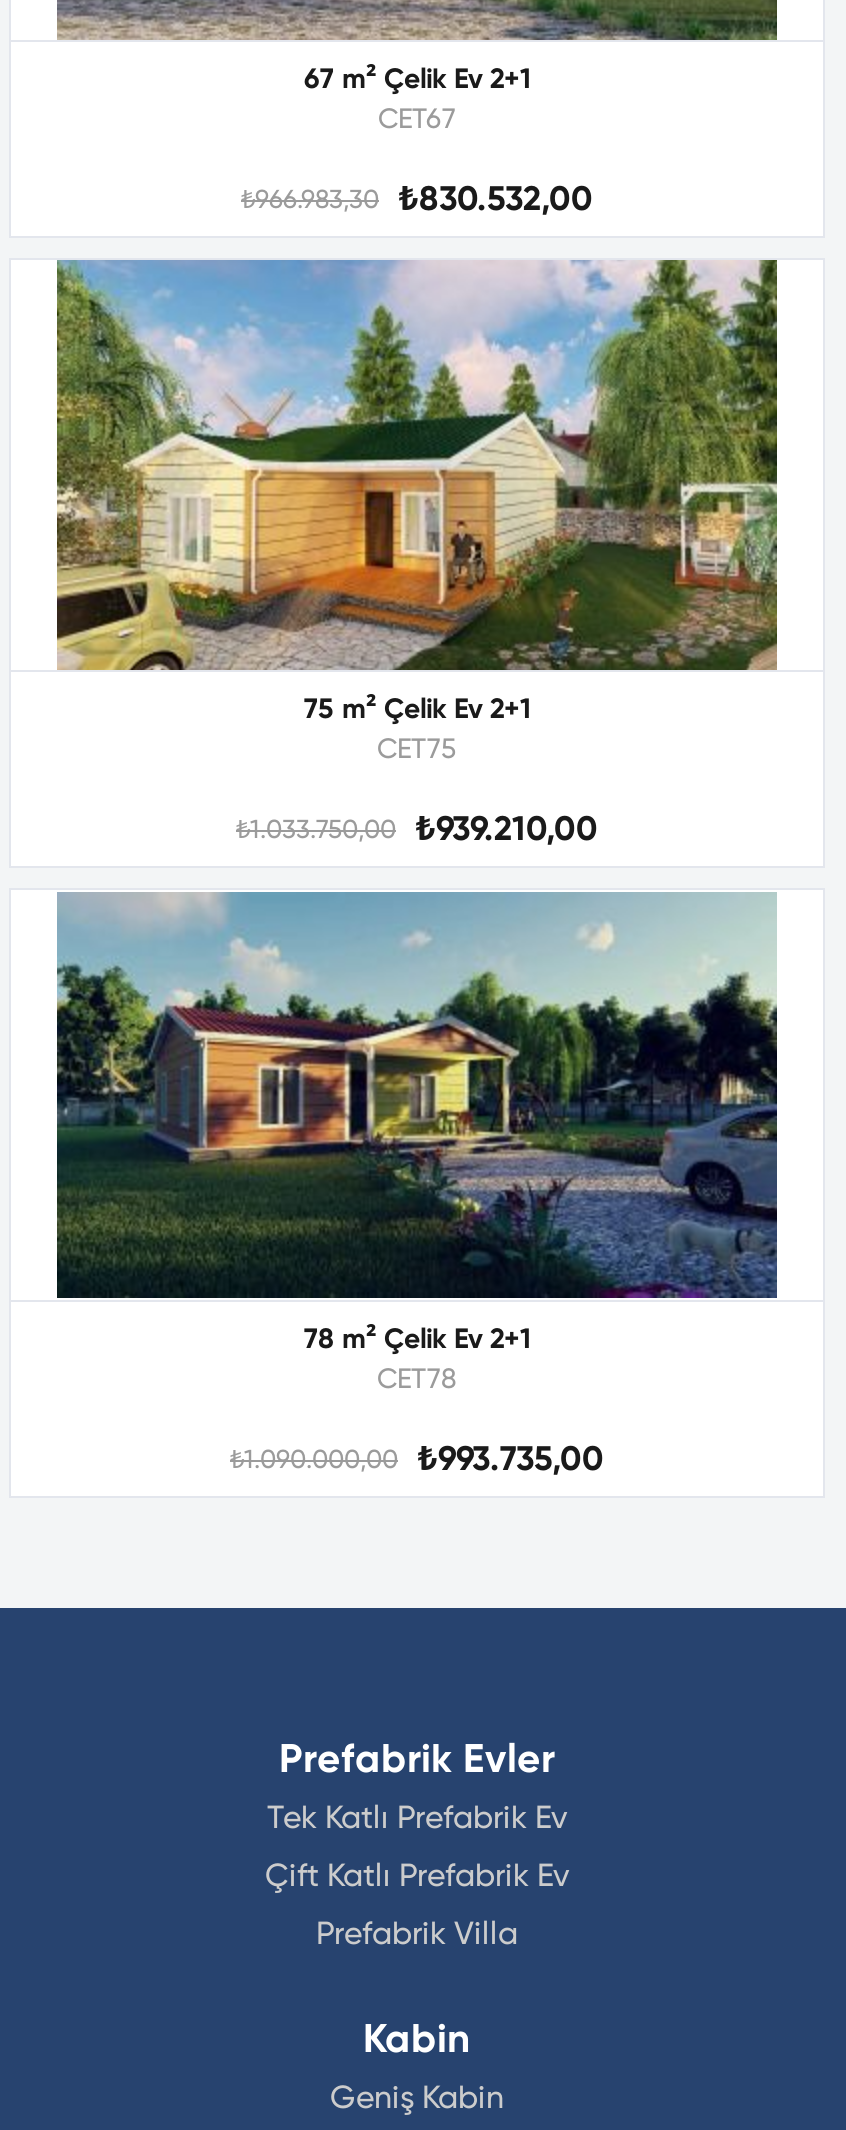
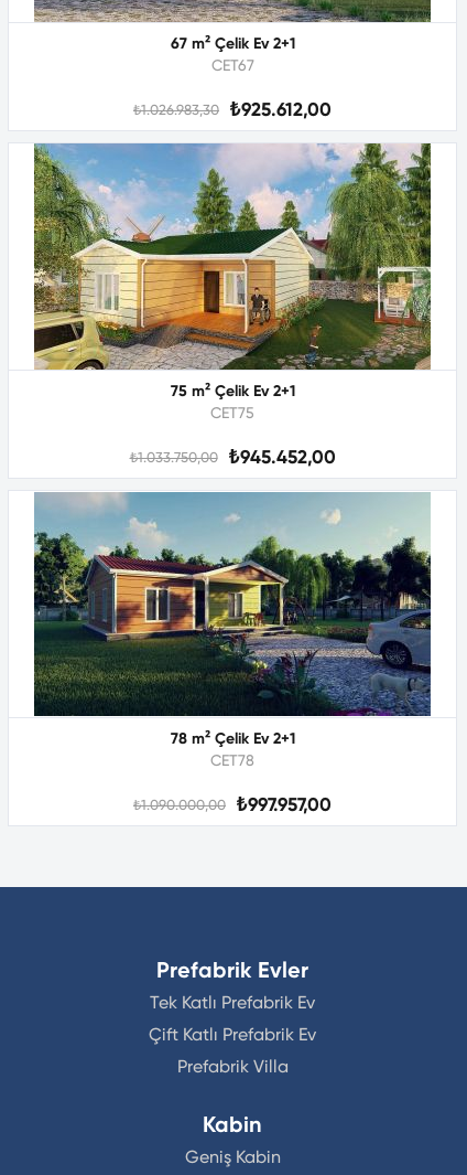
- ₺966.983,30
+ ₺1.026.983,30

- ₺830.532,00
+ ₺925.612,00

- ₺939.210,00
+ ₺945.452,00

- ₺1.090.000,00 ₺993.735,00
+ ₺1.090.000,00 ₺997.957,00
